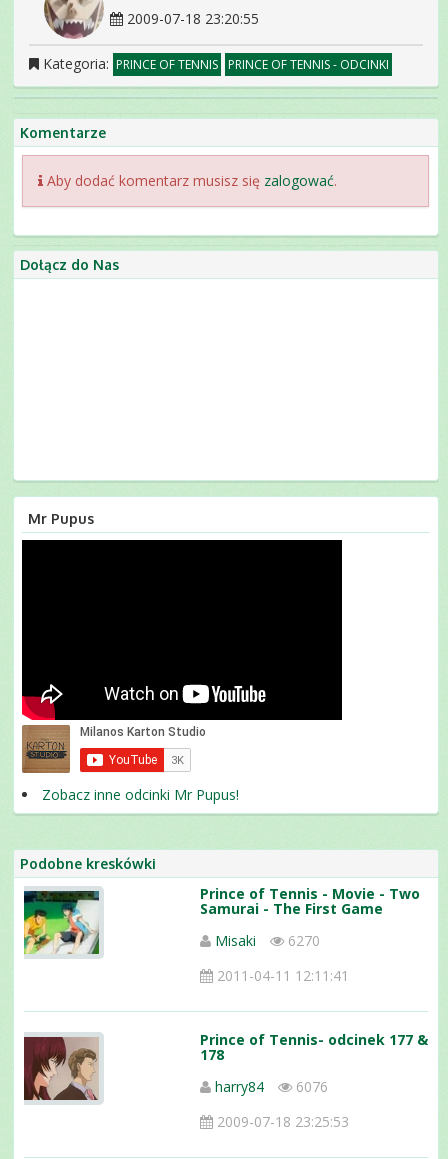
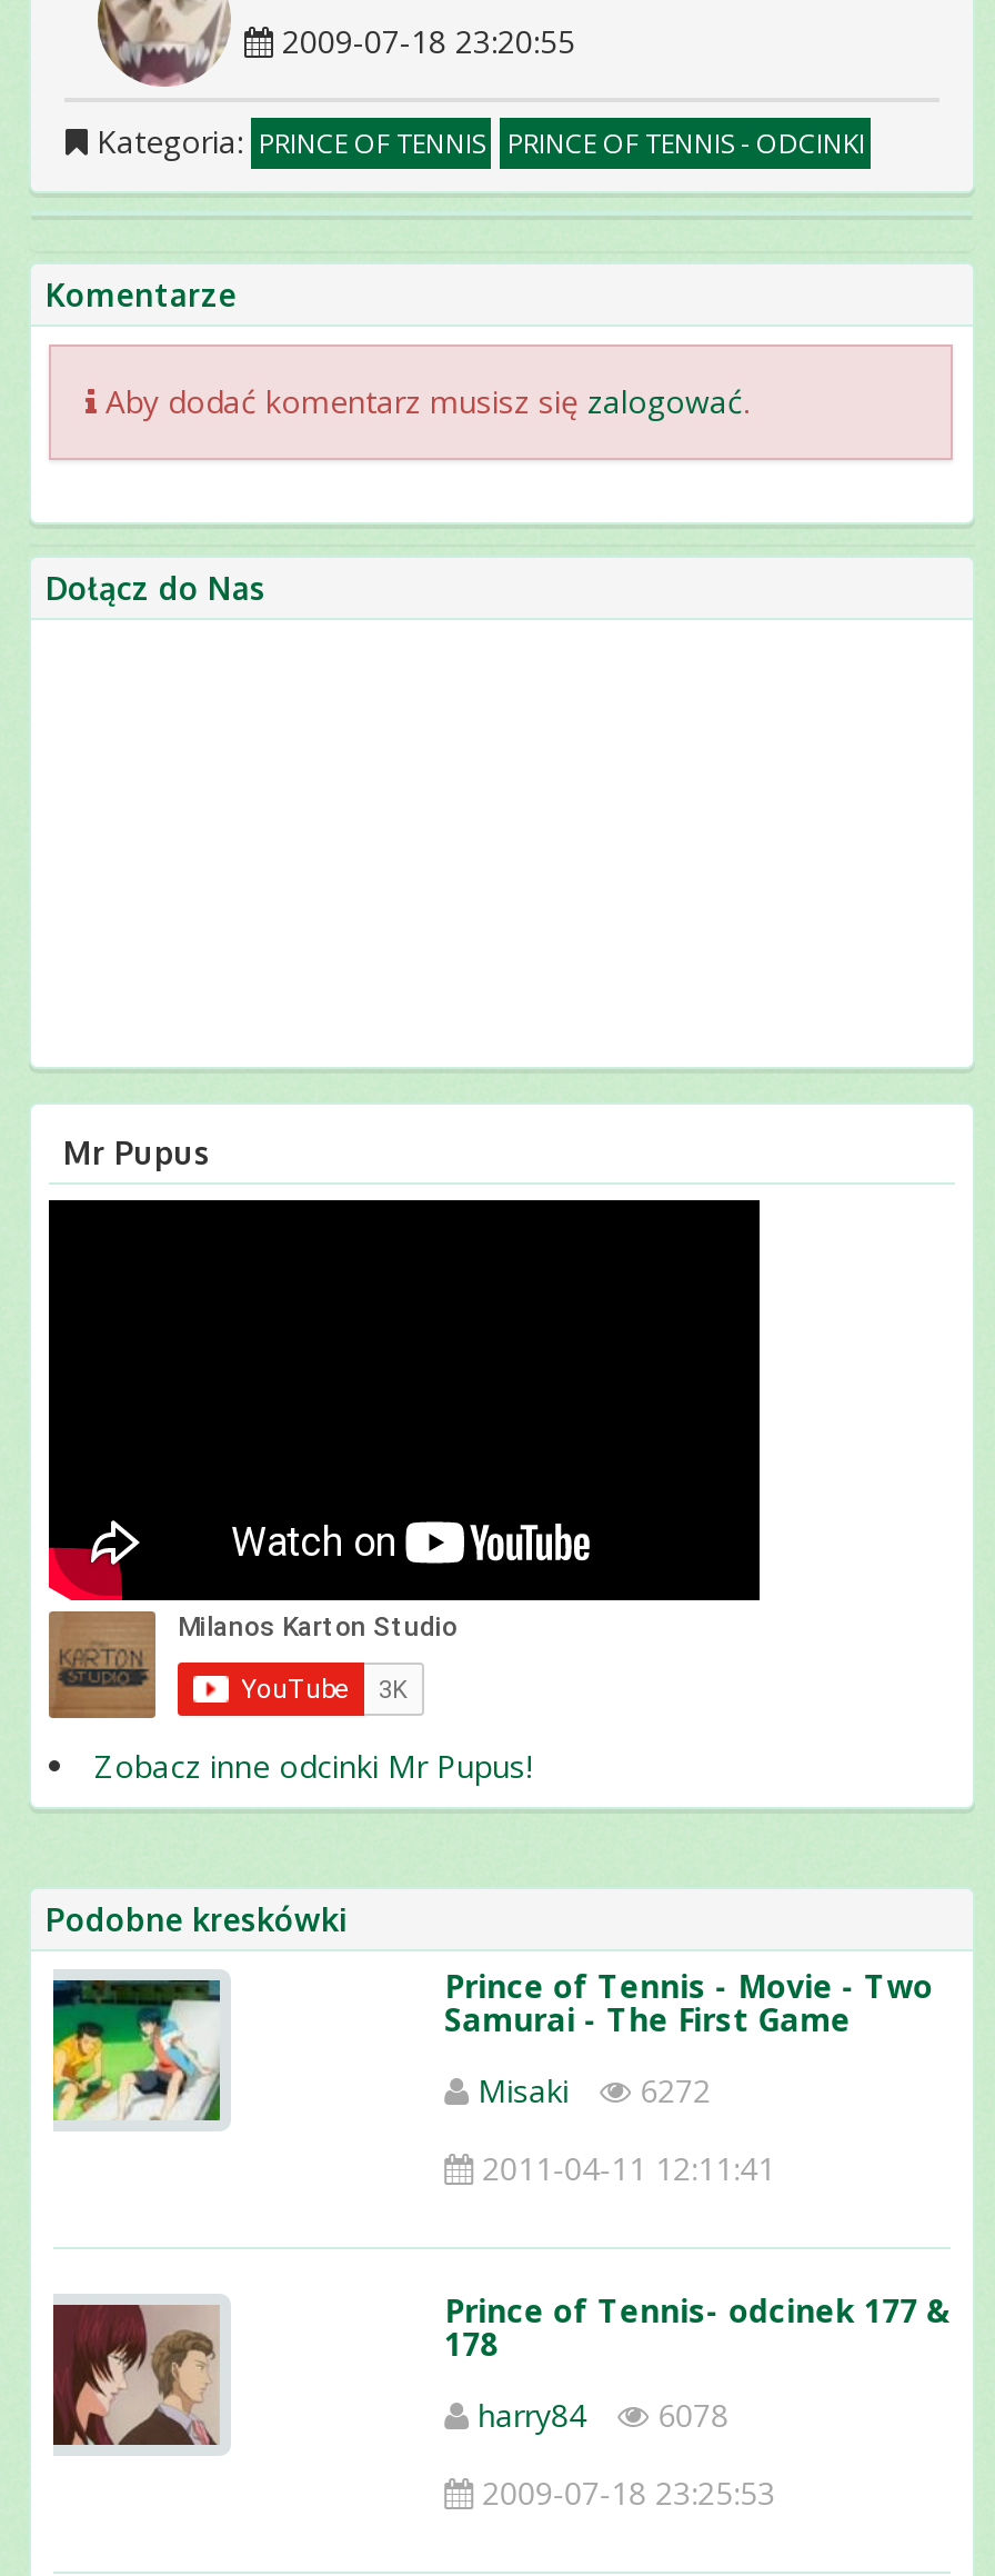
- Misaki 6270
+ Misaki 6272

- harry84 6076
+ harry84 6078
